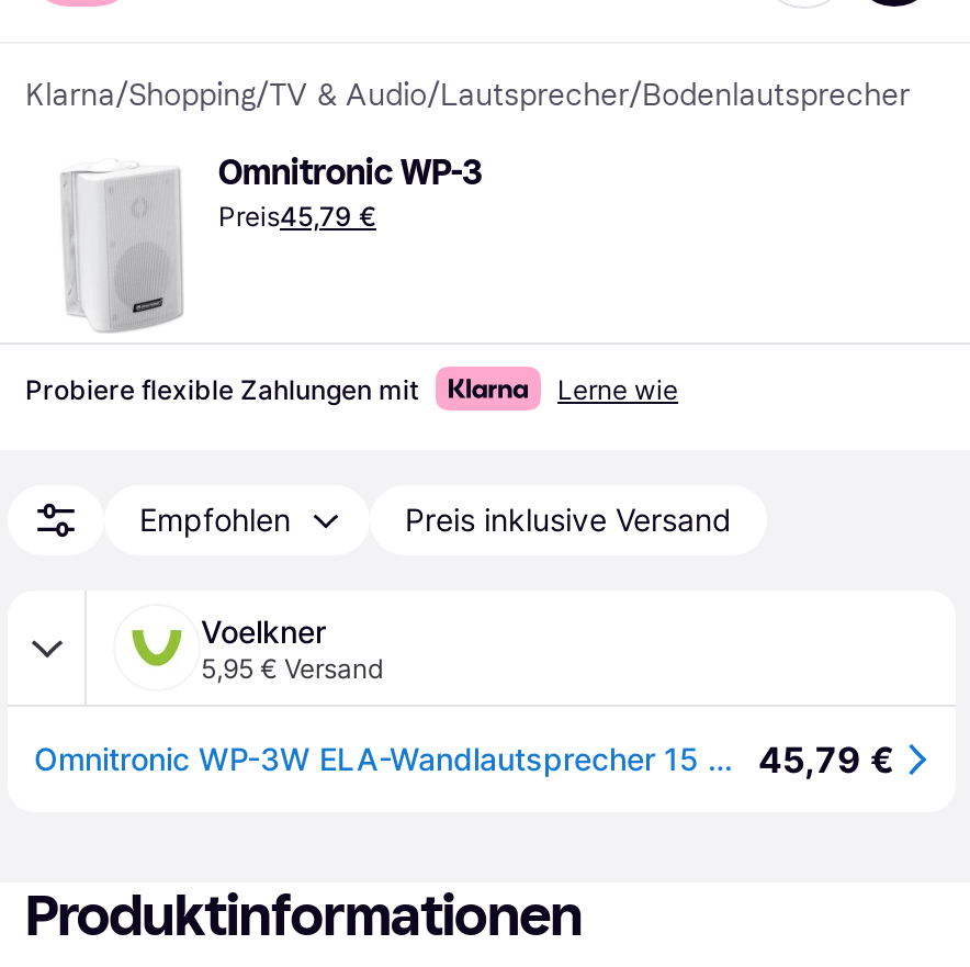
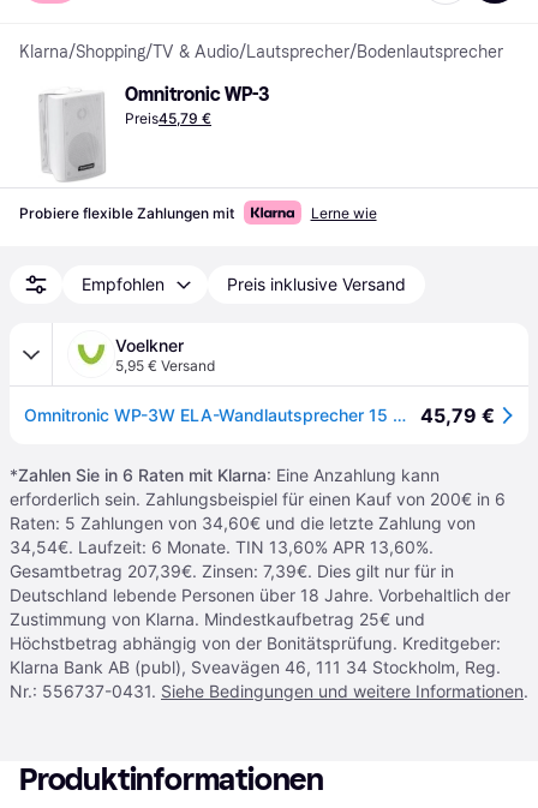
+ *Zahlen Sie in 6 Raten mit Klarna: Eine Anzahlung kann
+ erforderlich sein. Zahlungsbeispiel für einen Kauf von 200€ in 6
+ Raten: 5 Zahlungen von 34,60€ und die letzte Zahlung von
+ 34,54€. Laufzeit: 6 Monate. TIN 13,60% APR 13,60%.
+ Gesamtbetrag 207,39€. Zinsen: 7,39€. Dies gilt nur für in
+ Deutschland lebende Personen über 18 Jahre. Vorbehaltlich der
+ Zustimmung von Klarna. Mindestkaufbetrag 25€ und
+ Höchstbetrag abhängig von der Bonitätsprüfung. Kreditgeber:
+ Klarna Bank AB (publ), Sveavägen 46, 111 34 Stockholm, Reg.
+ Nr.: 556737-0431. Siehe Bedingungen und weitere Informationen.
